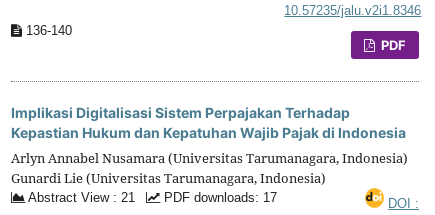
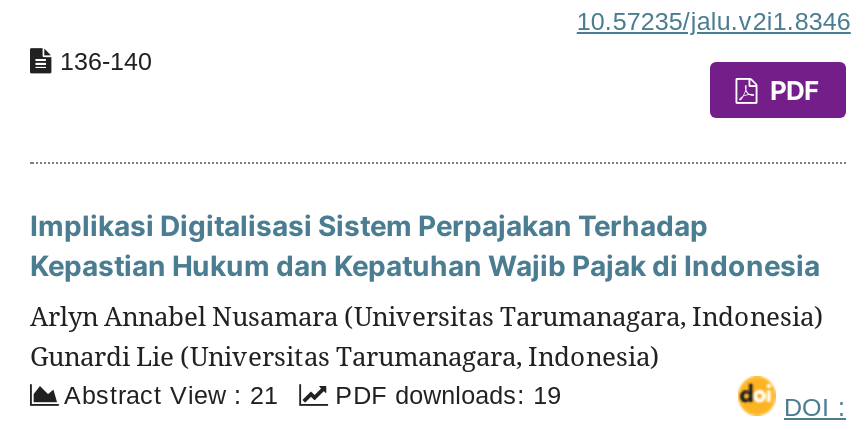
- PDF downloads: 17
+ PDF downloads: 19
